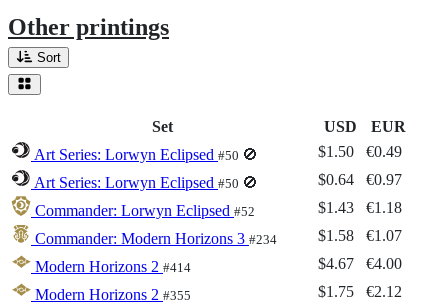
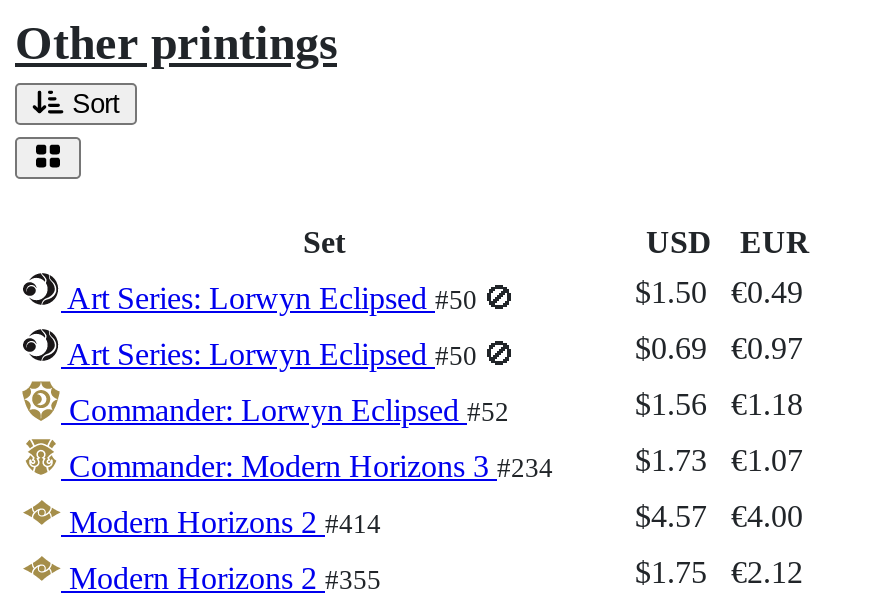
- $0.64 €0.97
+ $0.69 €0.97

- $1.43 €1.18
+ $1.56 €1.18

- $1.58 €1.07
+ $1.73 €1.07

- $4.67 €4.00
+ $4.57 €4.00
